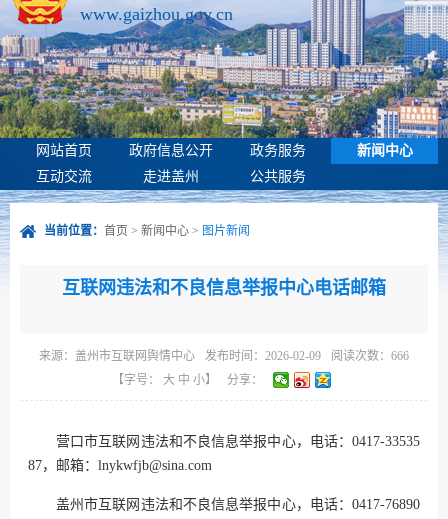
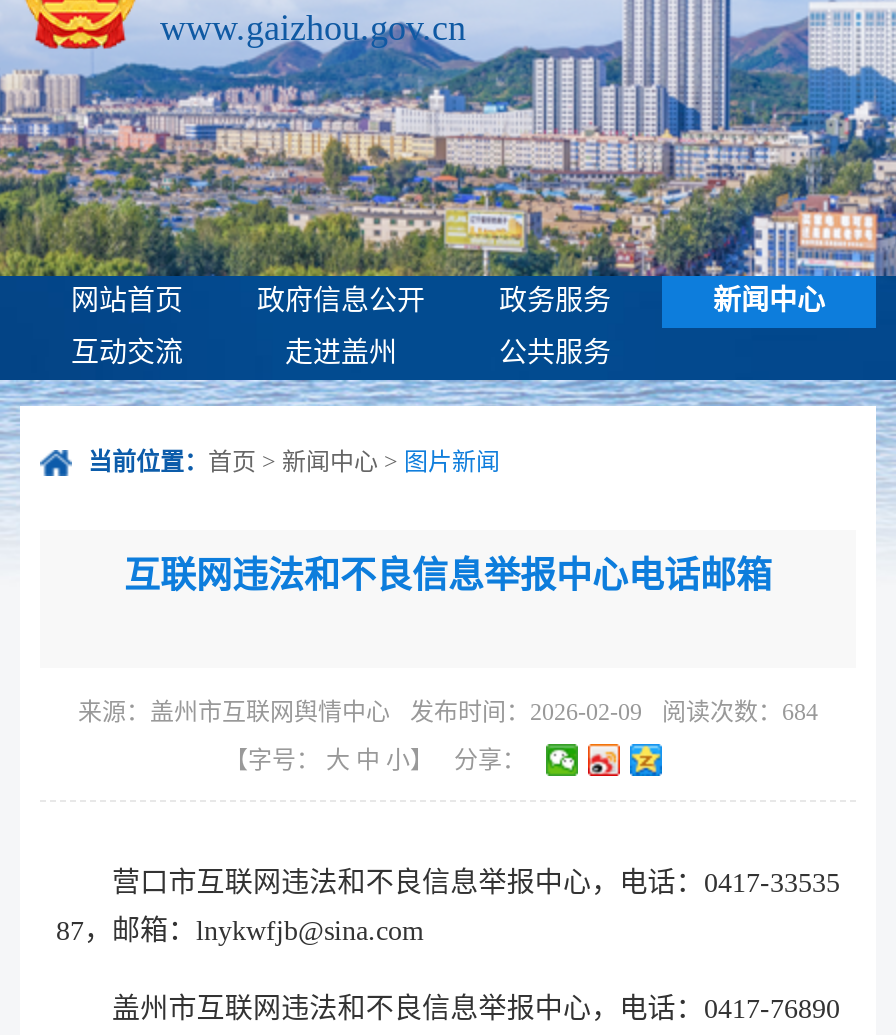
- 来源：盖州市互联网舆情中心 发布时间：2026-02-09 阅读次数：666
+ 来源：盖州市互联网舆情中心 发布时间：2026-02-09 阅读次数：684
